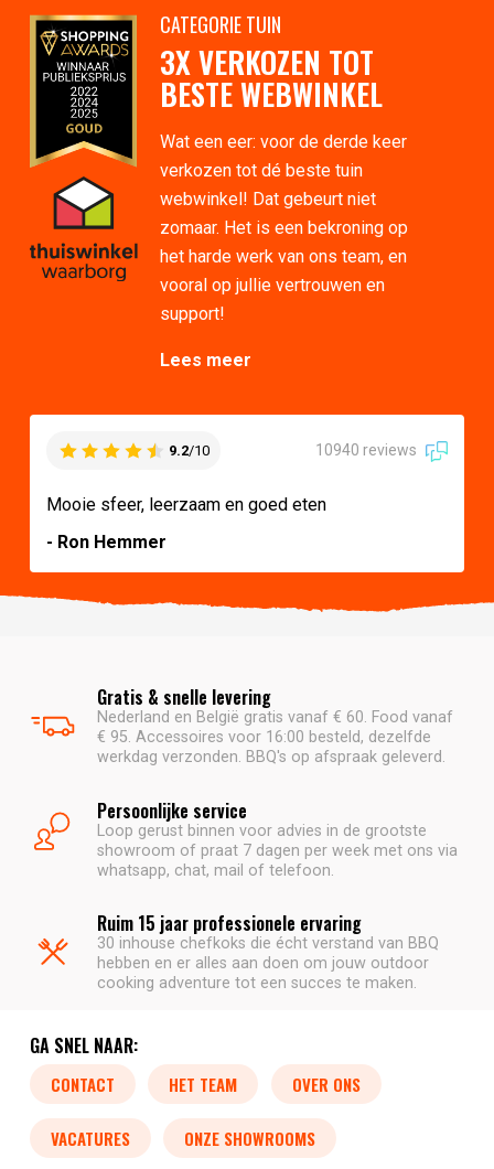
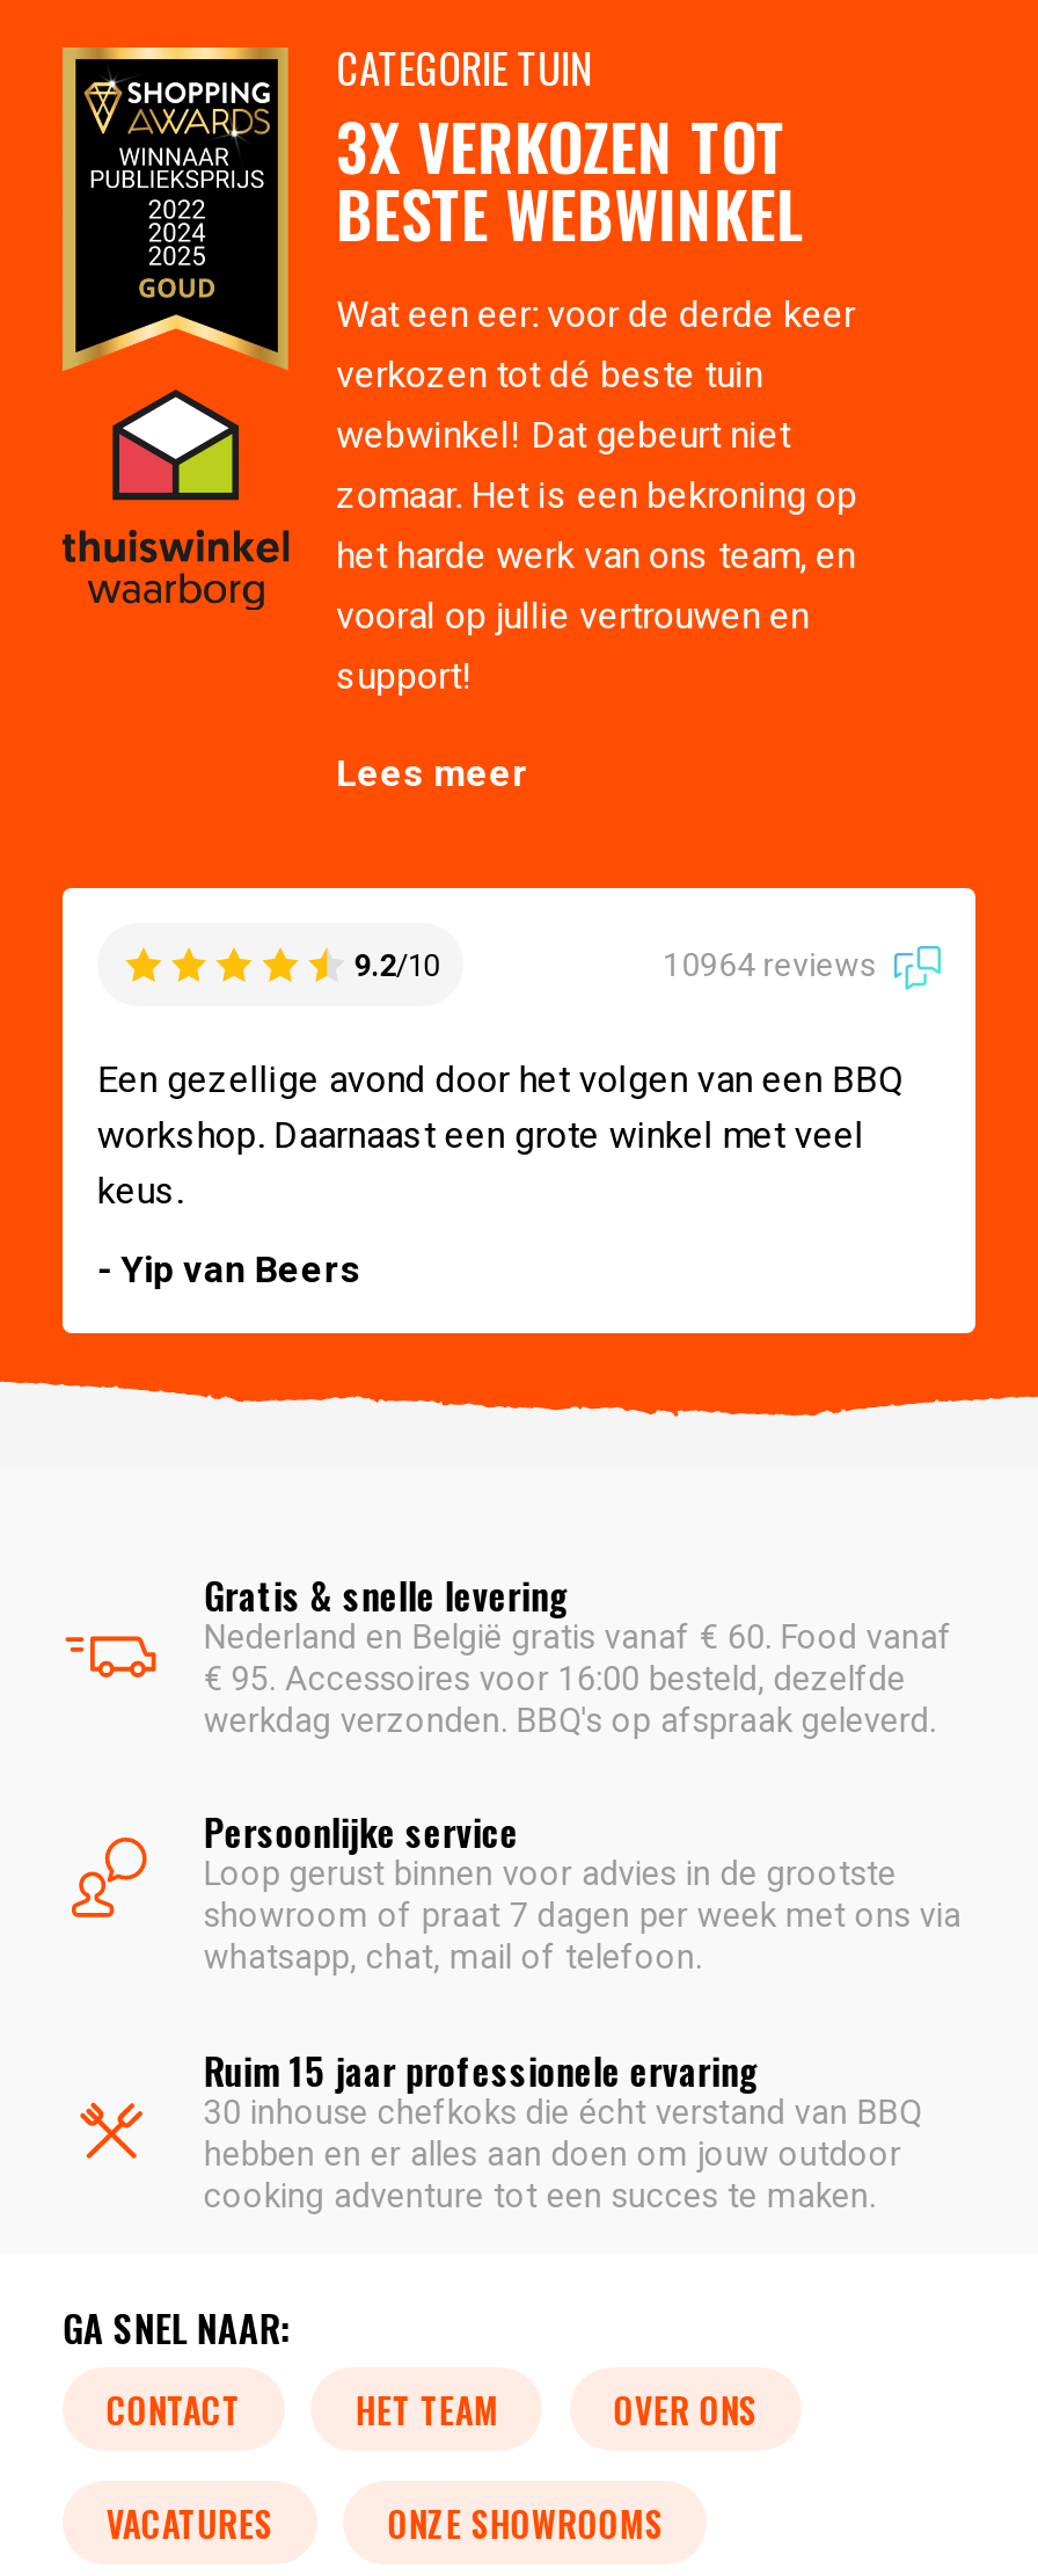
- 10940 reviews
+ 10964 reviews

- Mooie sfeer, leerzaam en goed eten
+ Een gezellige avond door het volgen van een BBQ
+ workshop. Daarnaast een grote winkel met veel
+ keus.

- - Ron Hemmer
+ - Yip van Beers
